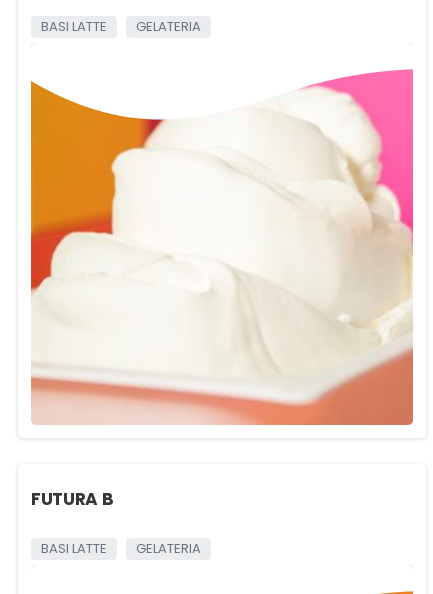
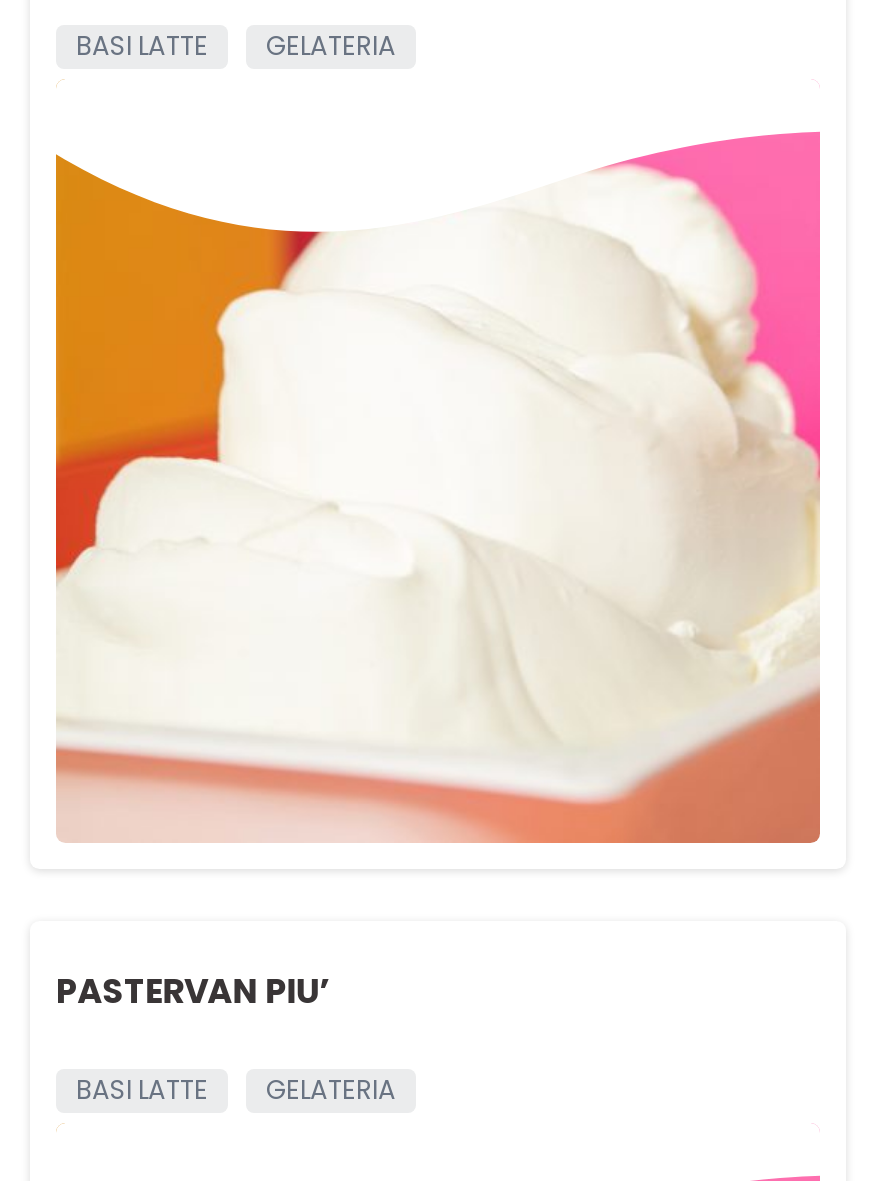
- FUTURA B
+ PASTERVAN PIU’
